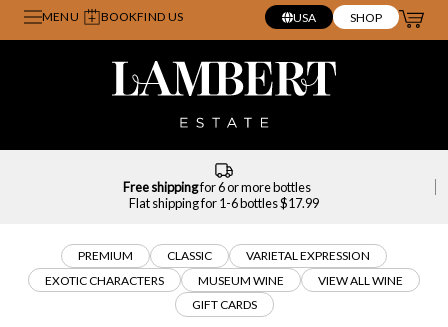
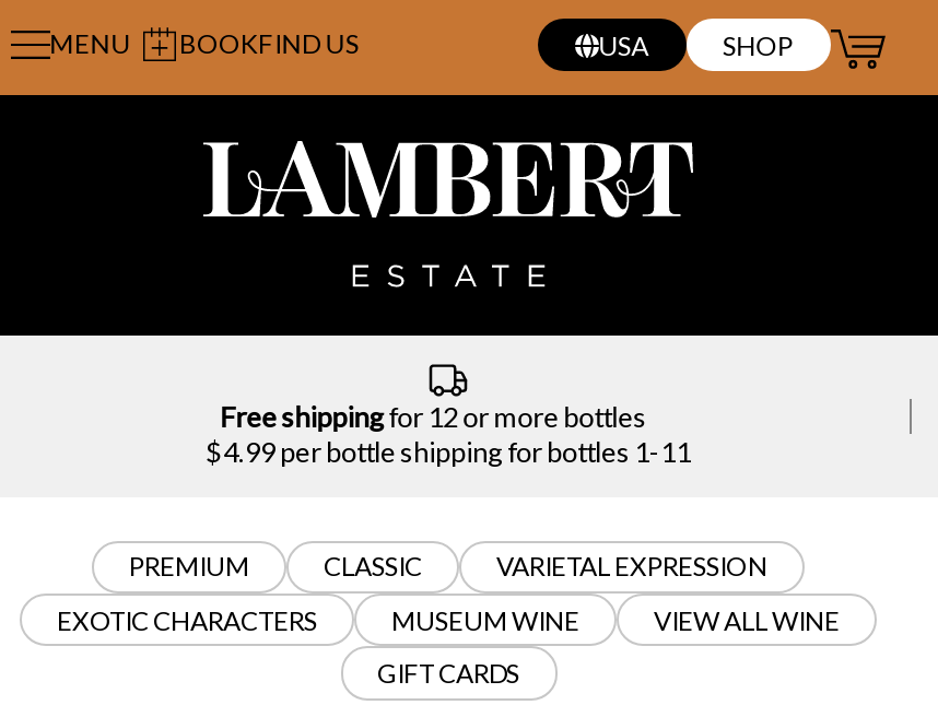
- Free shippingfor 6 or more bottles
- Flat shipping for 1-6 bottles $17.99
+ Free shippingfor 12 or more bottles
+ $4.99 per bottle shipping for bottles 1-11
